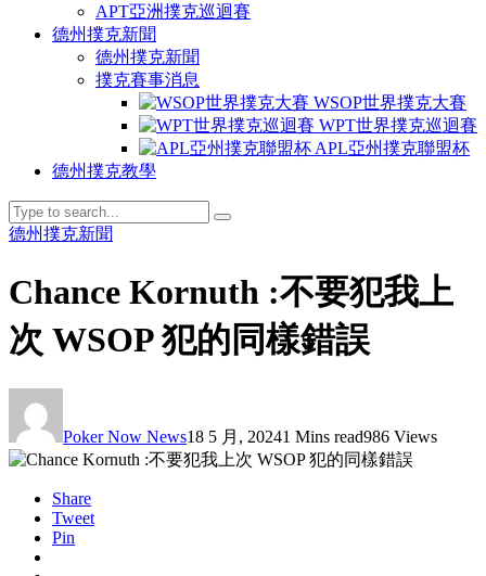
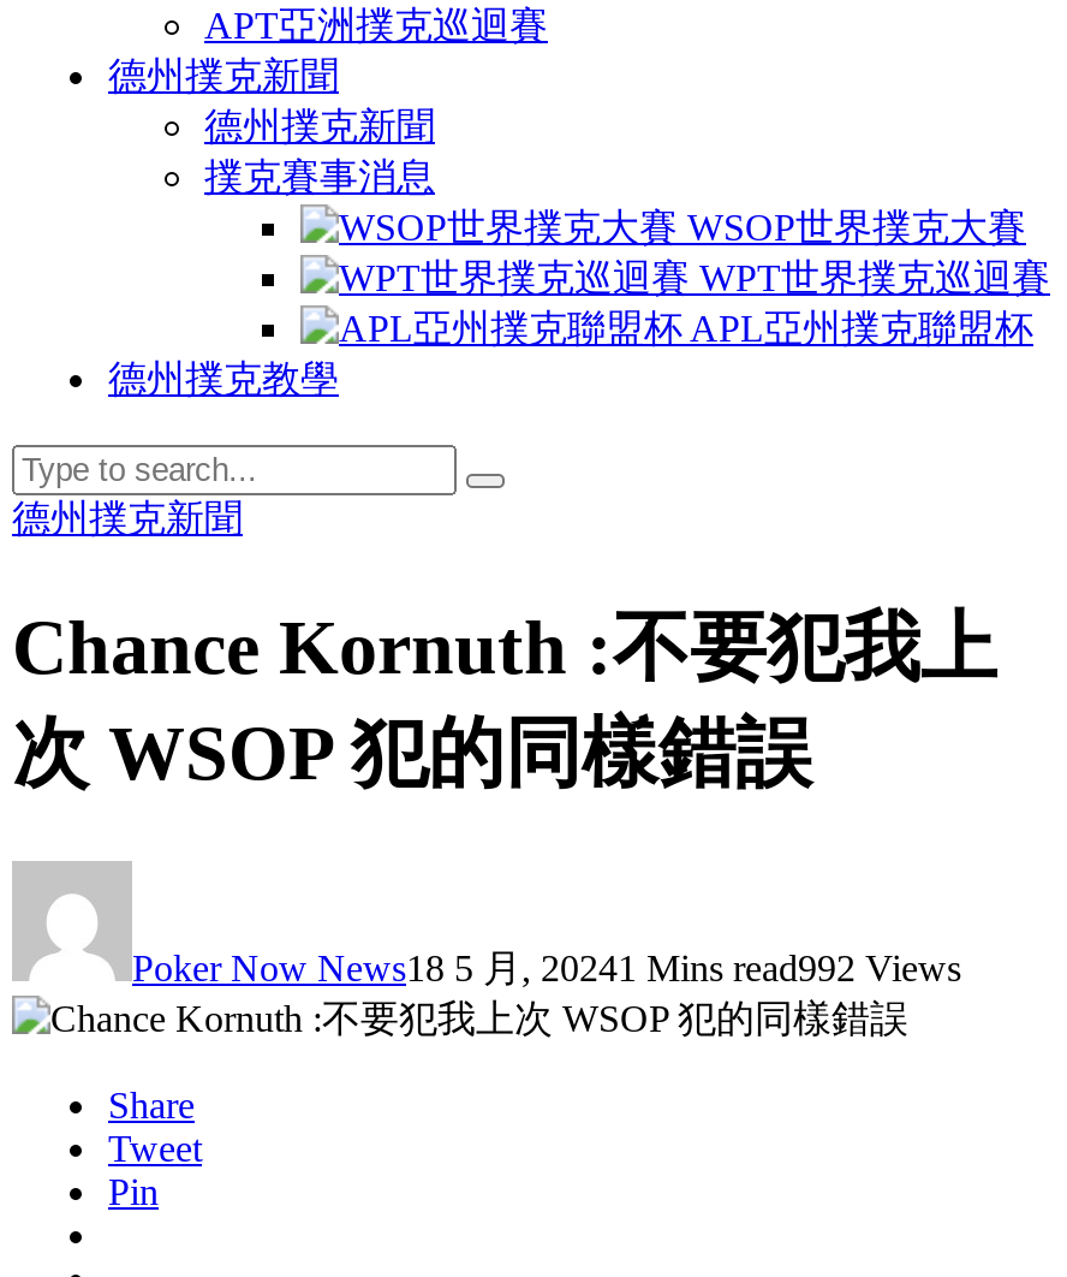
- Poker Now News18 5 月, 20241 Mins read986 Views
+ Poker Now News18 5 月, 20241 Mins read992 Views
